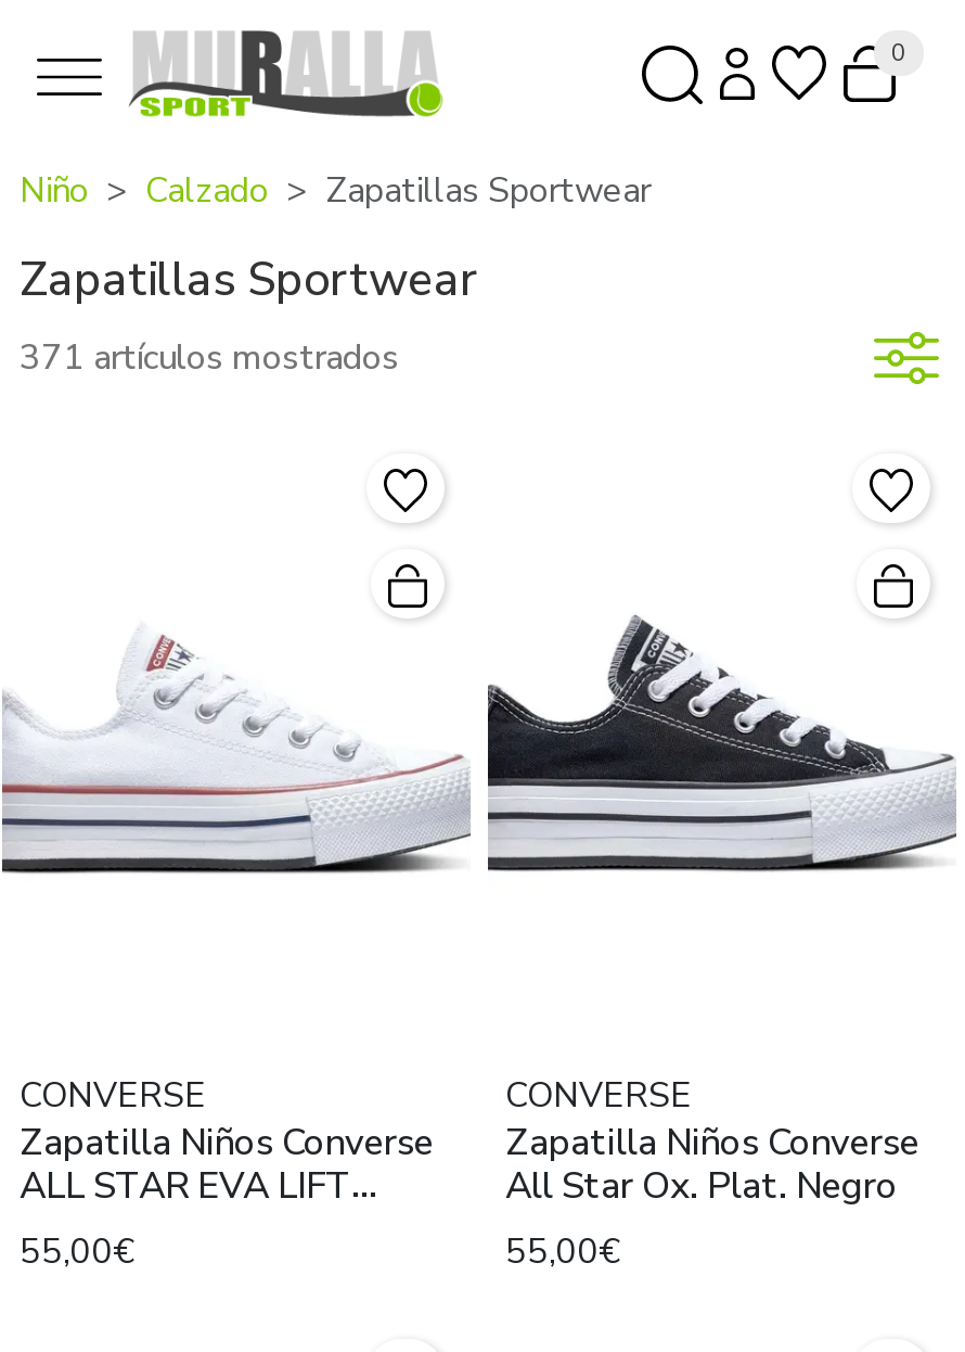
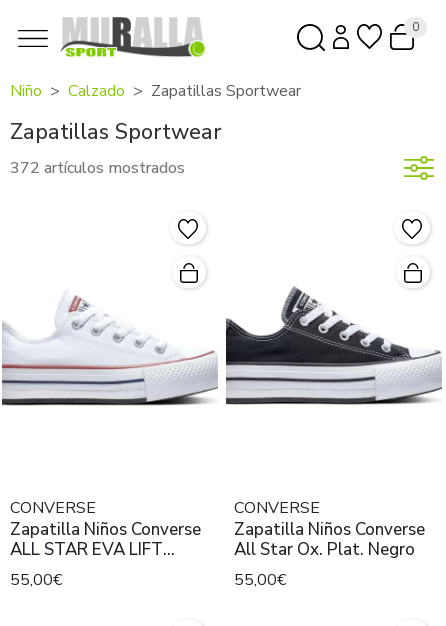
- 371 artículos mostrados
+ 372 artículos mostrados
